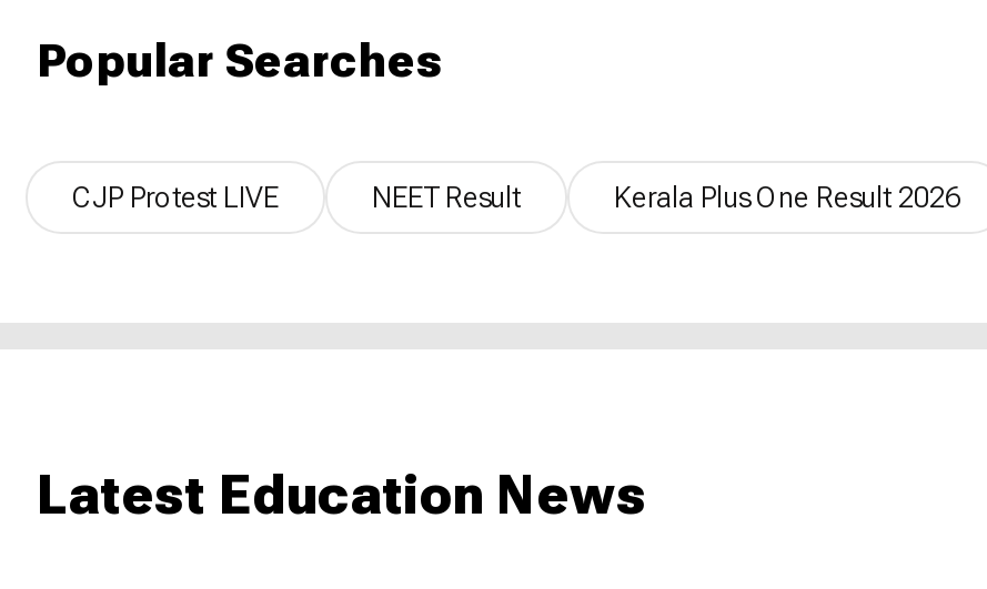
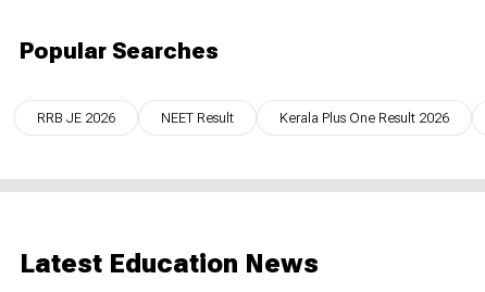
- CJP Protest LIVE
+ RRB JE 2026
